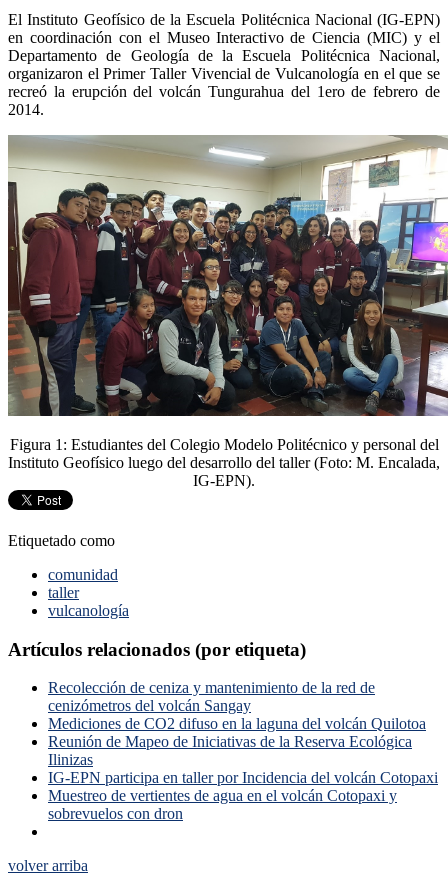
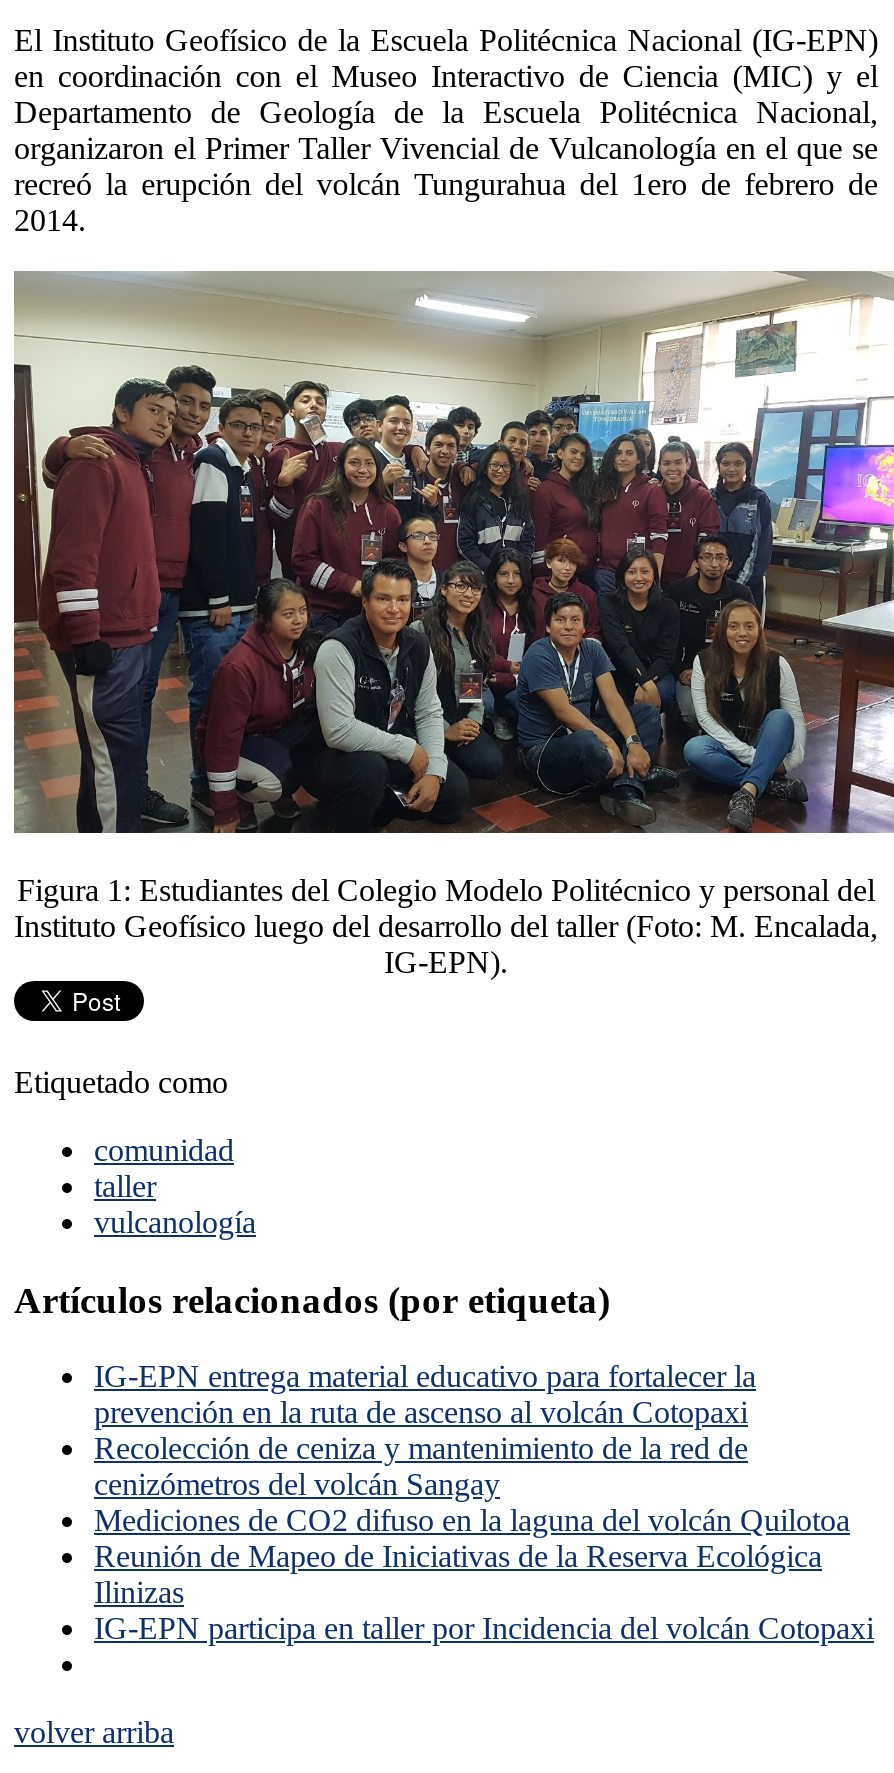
+ IG-EPN entrega material educativo para fortalecer la
+ prevención en la ruta de ascenso al volcán Cotopaxi

moved down: Recolección de ceniza y mantenimiento de la red de | cenizómetros del volcán Sangay | Mediciones de CO2 difuso en la laguna del volcán Quilotoa | Reunión de Mapeo de Iniciativas de la Reserva Ecológica | Ilinizas | IG-EPN participa en taller por Incidencia del volcán Cotopaxi

- Muestreo de vertientes de agua en el volcán Cotopaxi y
- sobrevuelos con dron
